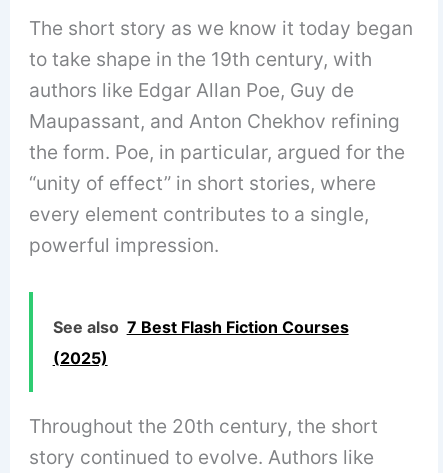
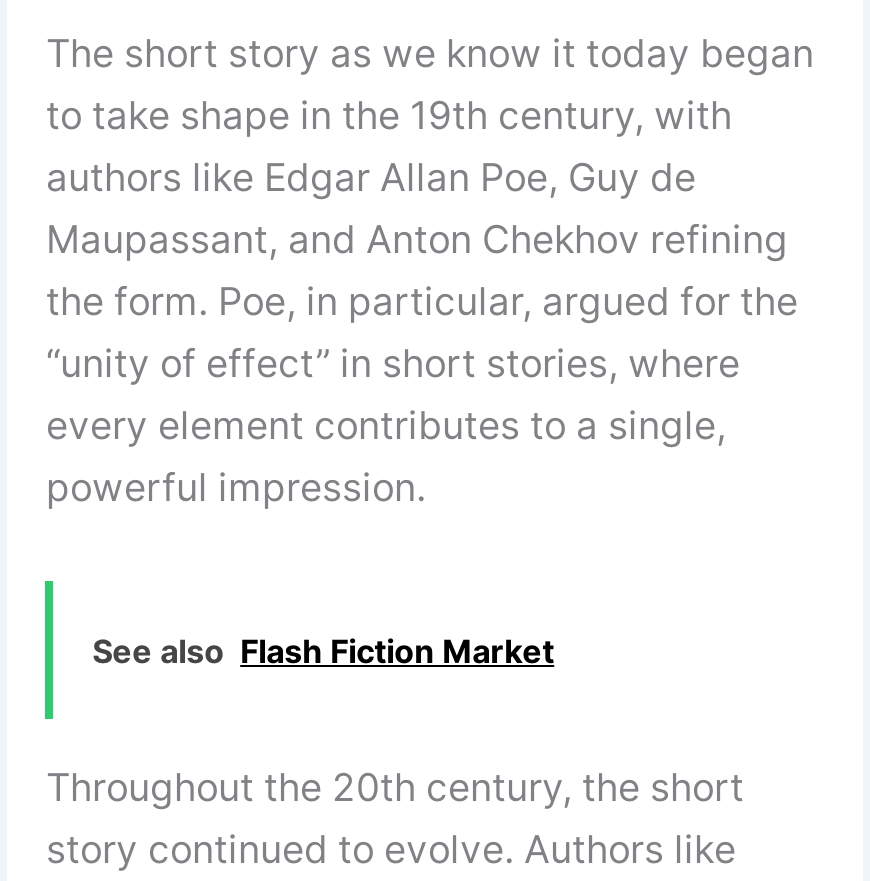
- See also 7 Best Flash Fiction Courses
- (2025)
+ See also Flash Fiction Market
